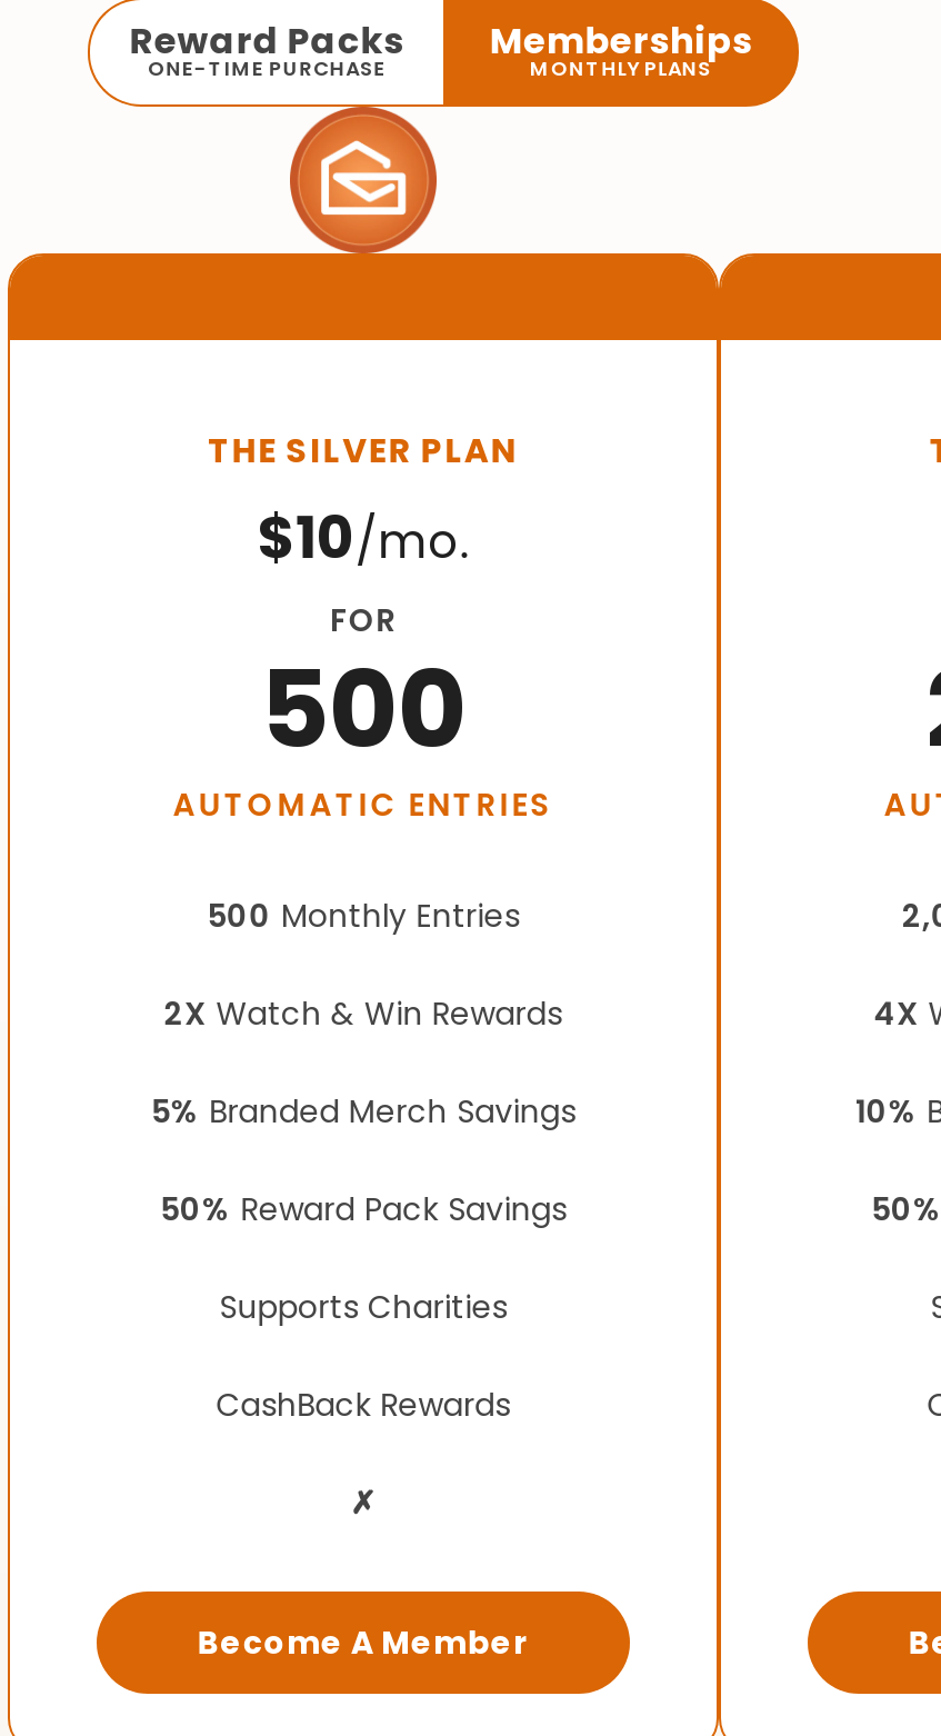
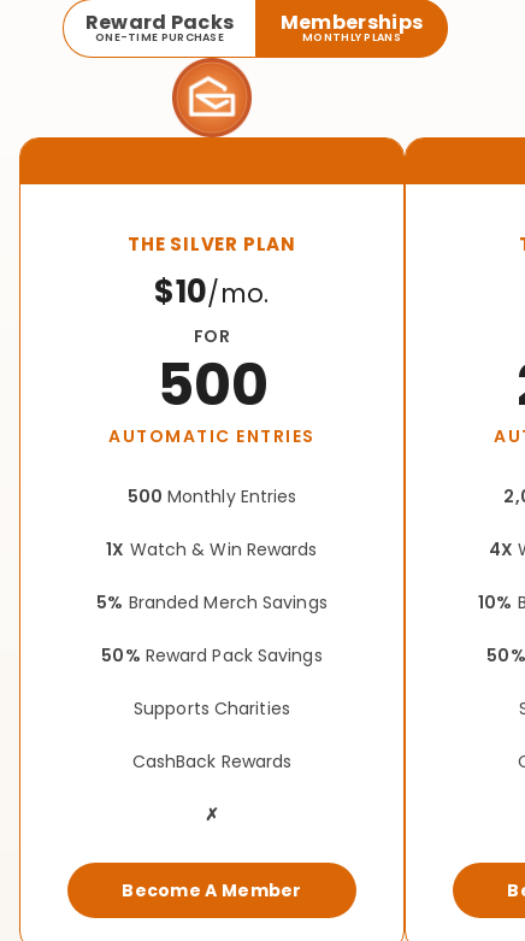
- 2X Watch & Win Rewards
+ 1X Watch & Win Rewards
